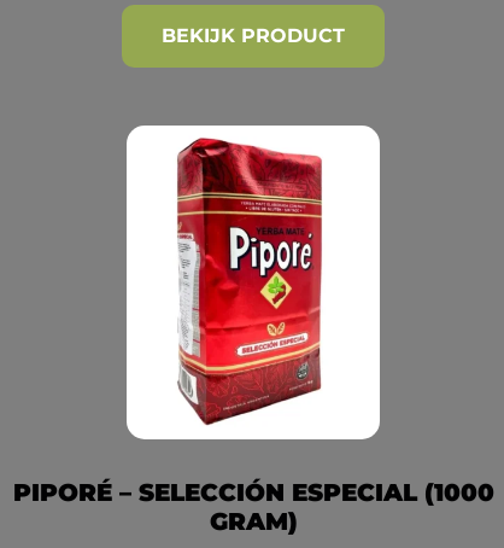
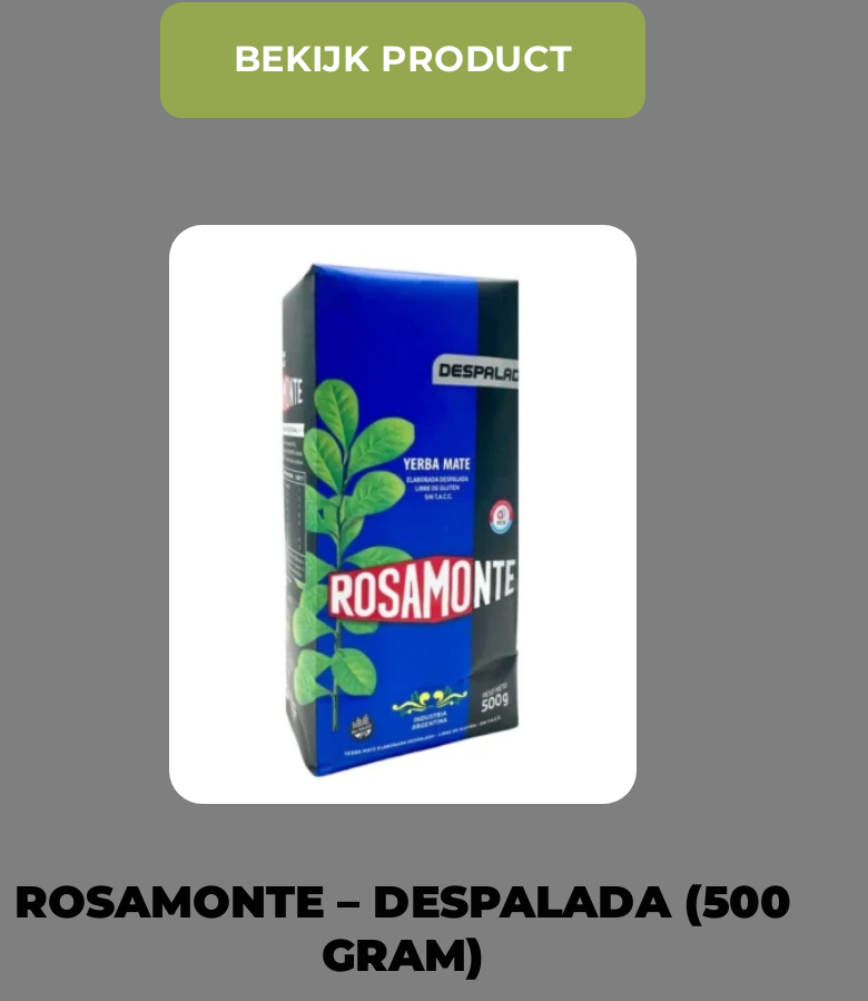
- [image]
+ [image]

- PIPORÉ – SELECCIÓN ESPECIAL (1000
+ ROSAMONTE – DESPALADA (500
